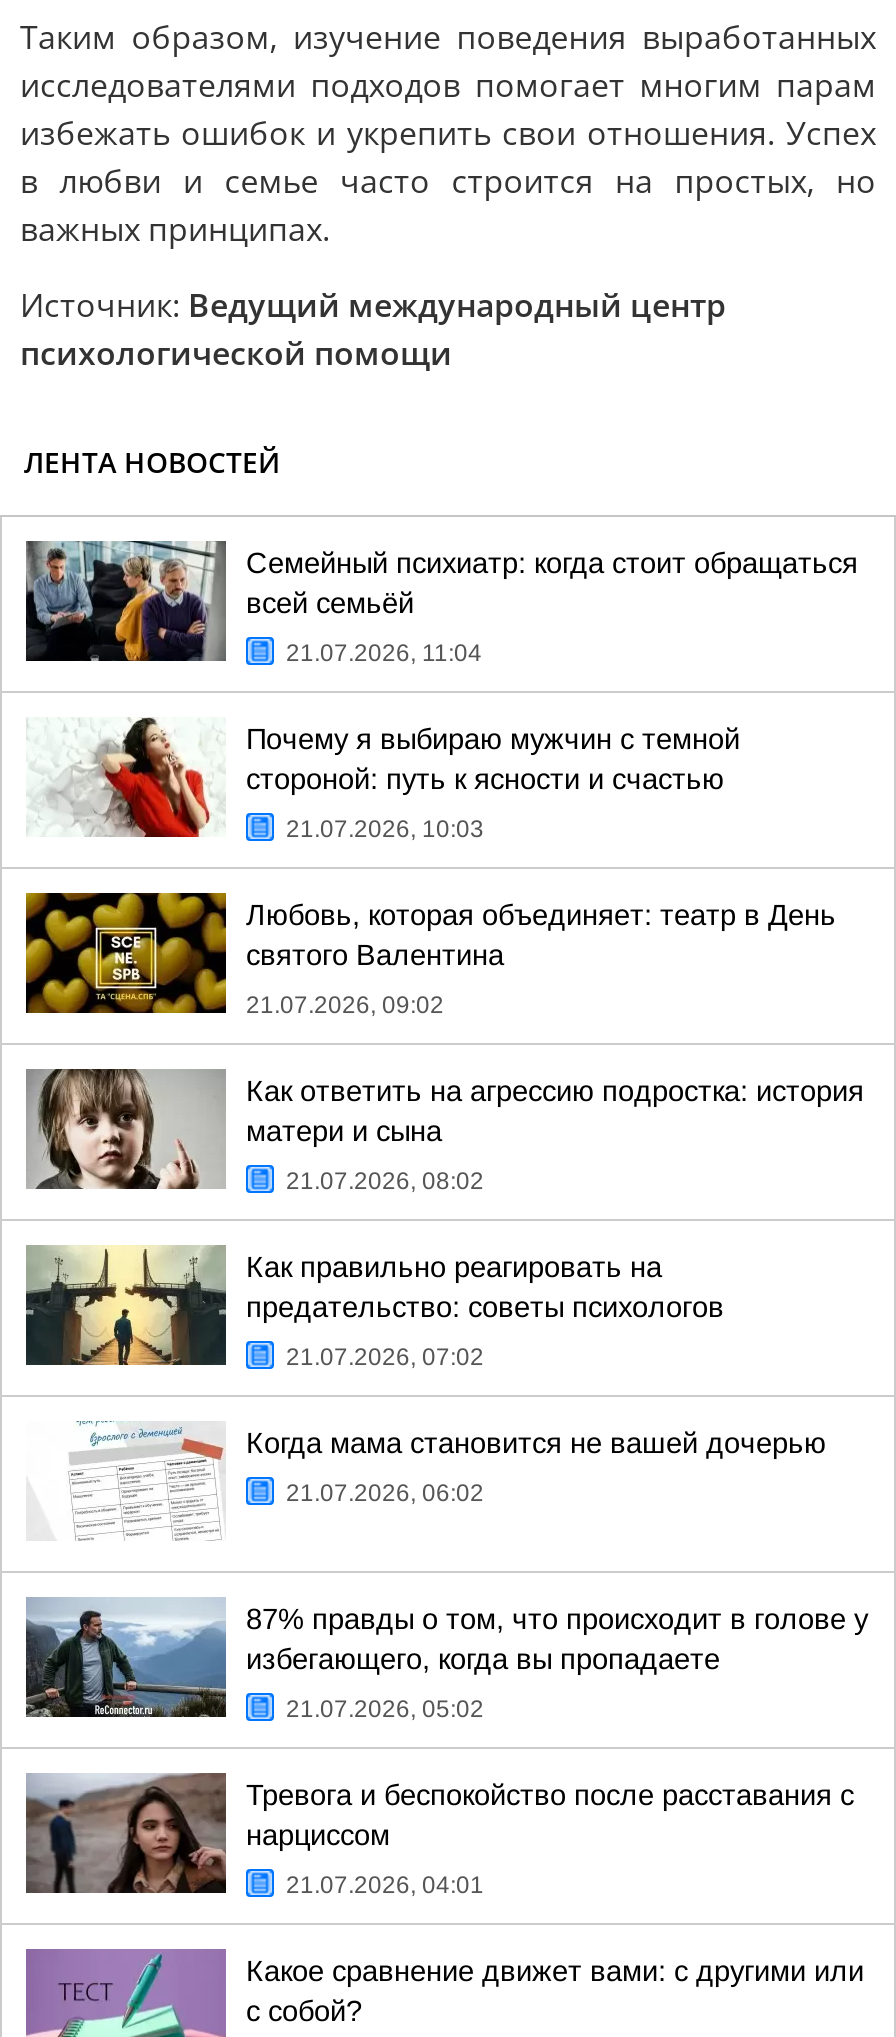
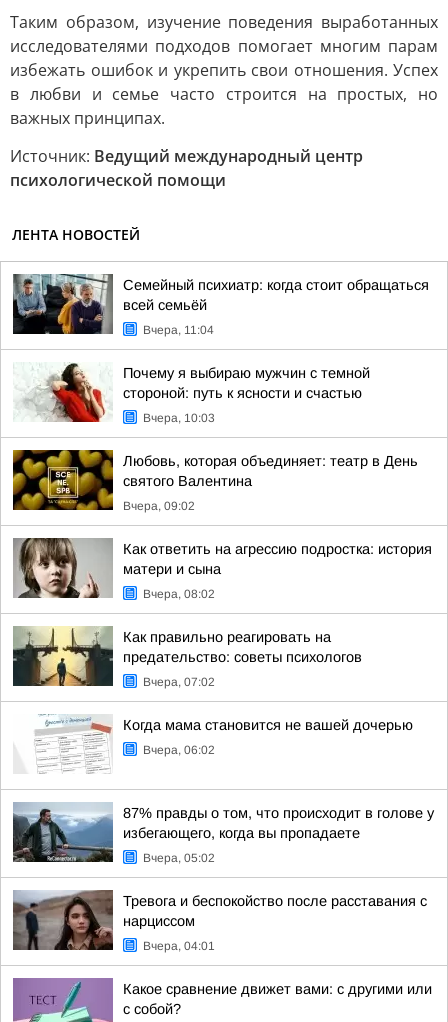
- 21.07.2026, 11:04
+ Вчера, 11:04

- 21.07.2026, 10:03
+ Вчера, 10:03

- 21.07.2026, 09:02
+ Вчера, 09:02

- 21.07.2026, 08:02
+ Вчера, 08:02

- 21.07.2026, 07:02
+ Вчера, 07:02

- 21.07.2026, 06:02
+ Вчера, 06:02

- 21.07.2026, 05:02
+ Вчера, 05:02

- 21.07.2026, 04:01
+ Вчера, 04:01
